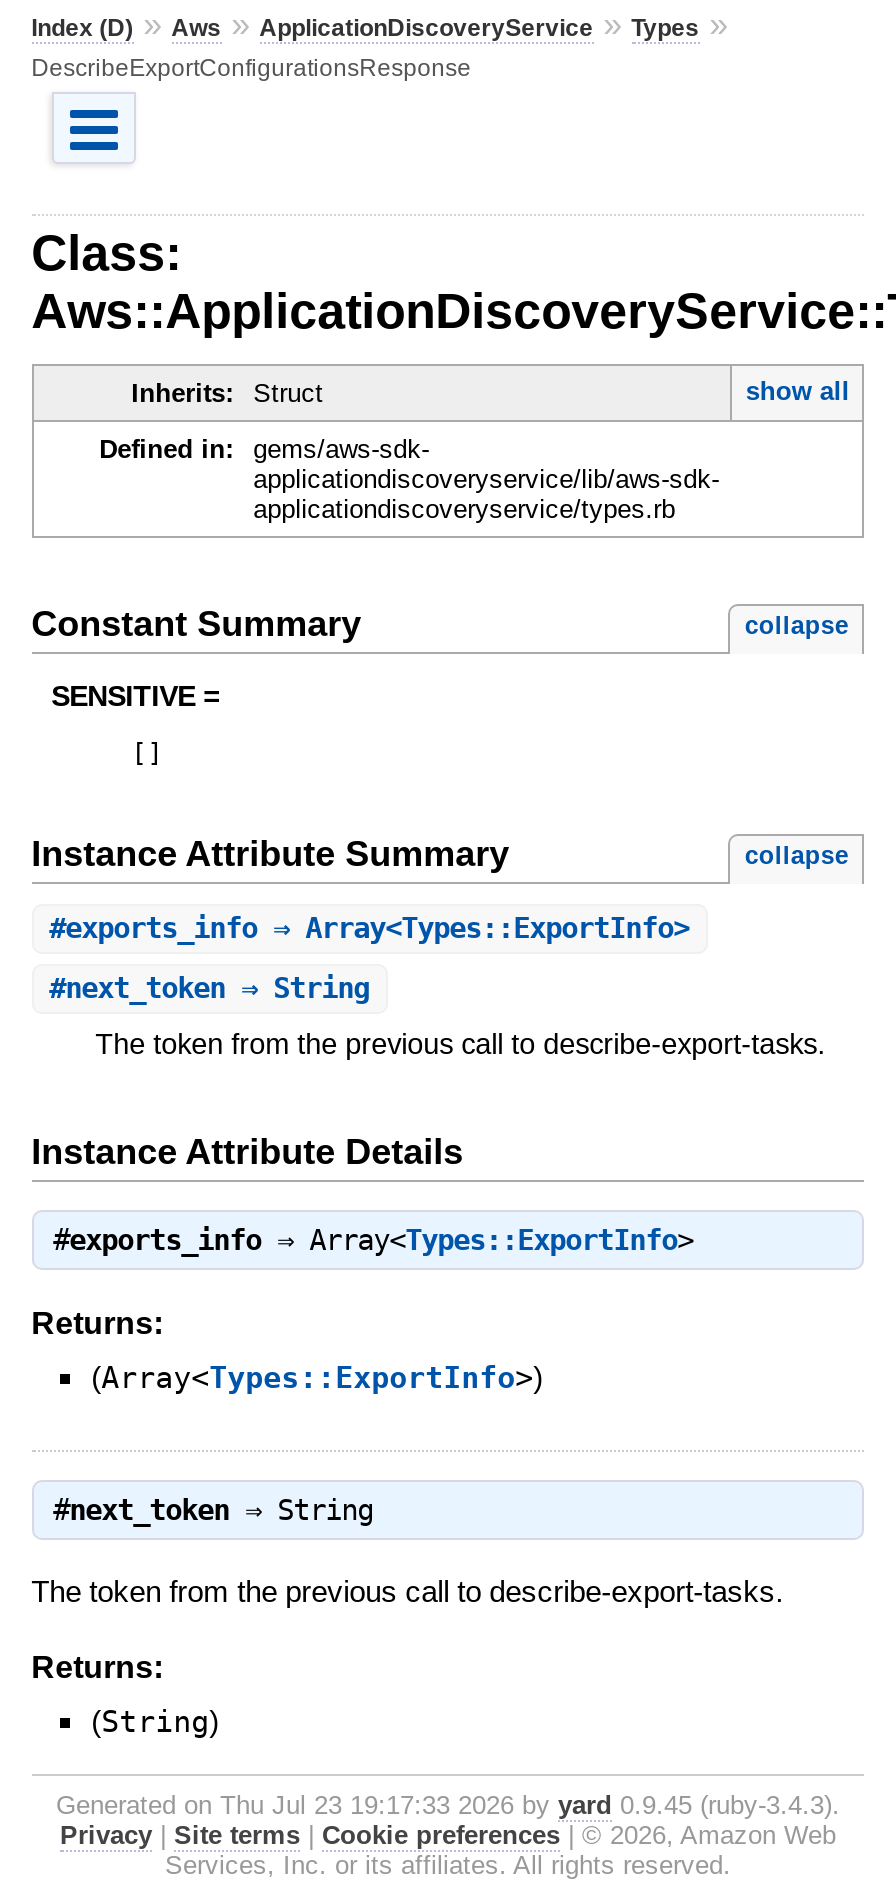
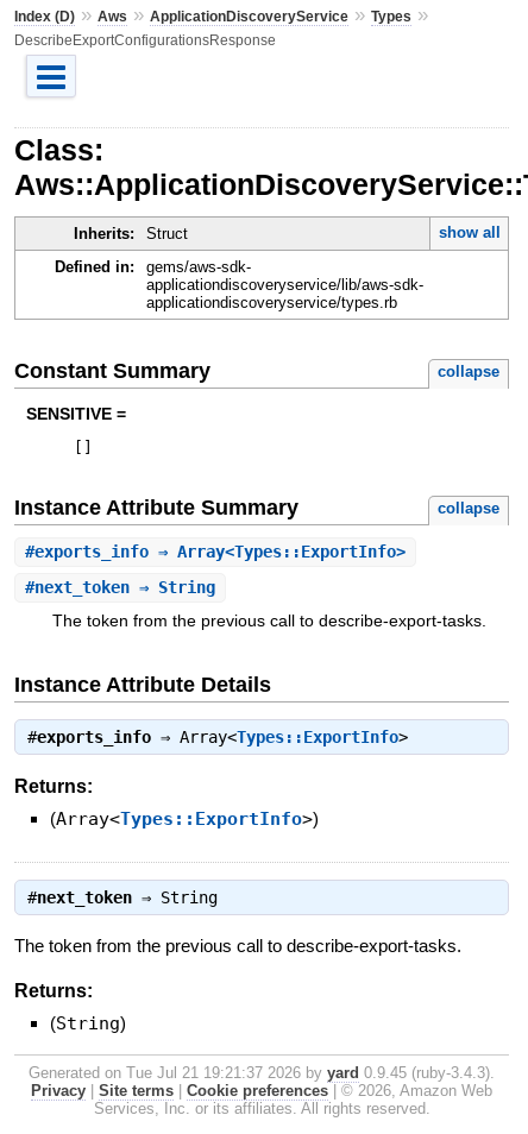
- Generated on Thu Jul 23 19:17:33 2026 by yard 0.9.45 (ruby-3.4.3).
+ Generated on Tue Jul 21 19:21:37 2026 by yard 0.9.45 (ruby-3.4.3).
